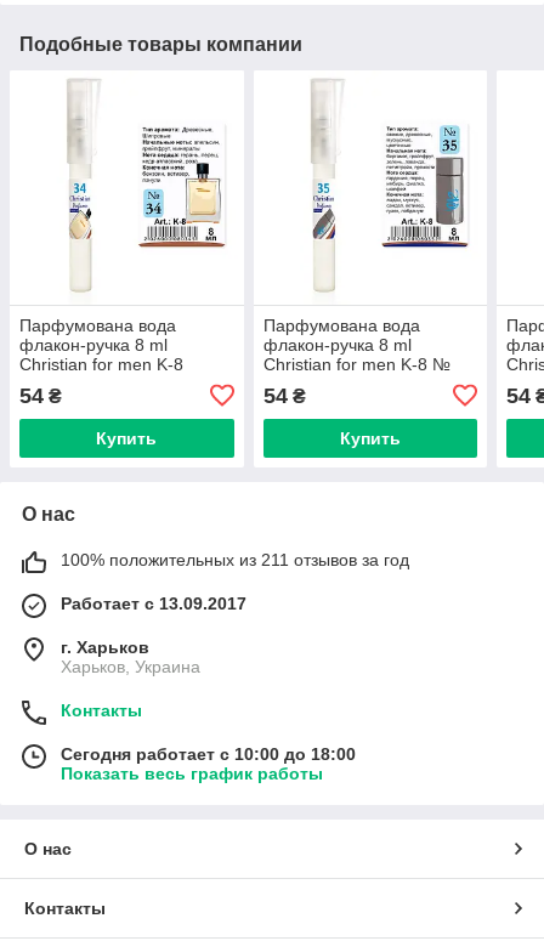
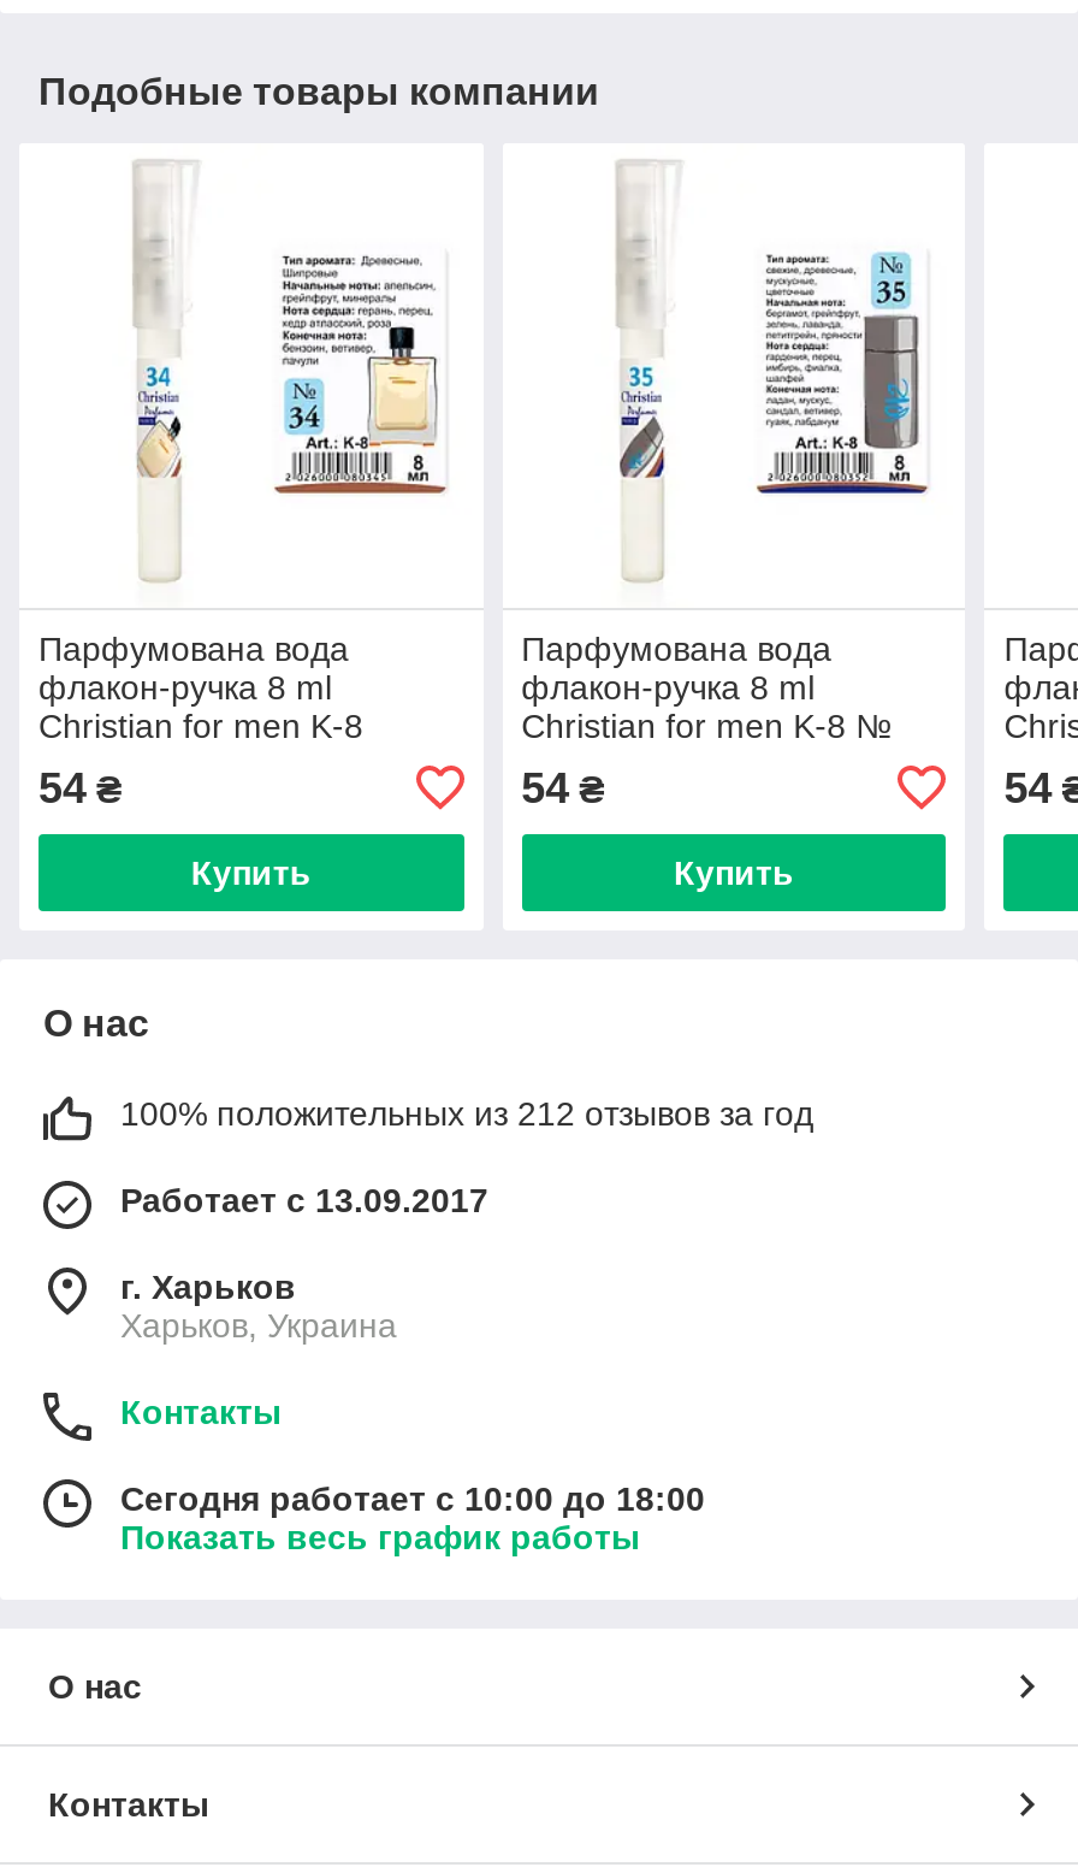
- 100% положительных из 211 отзывов за год
+ 100% положительных из 212 отзывов за год
